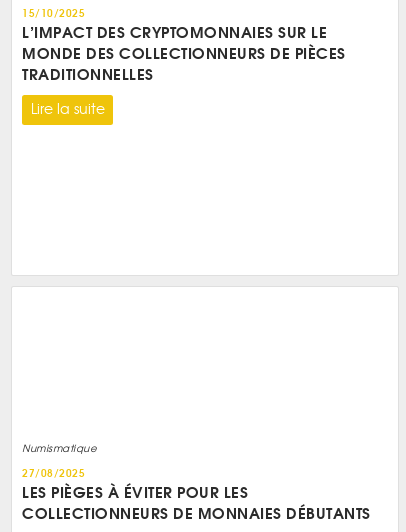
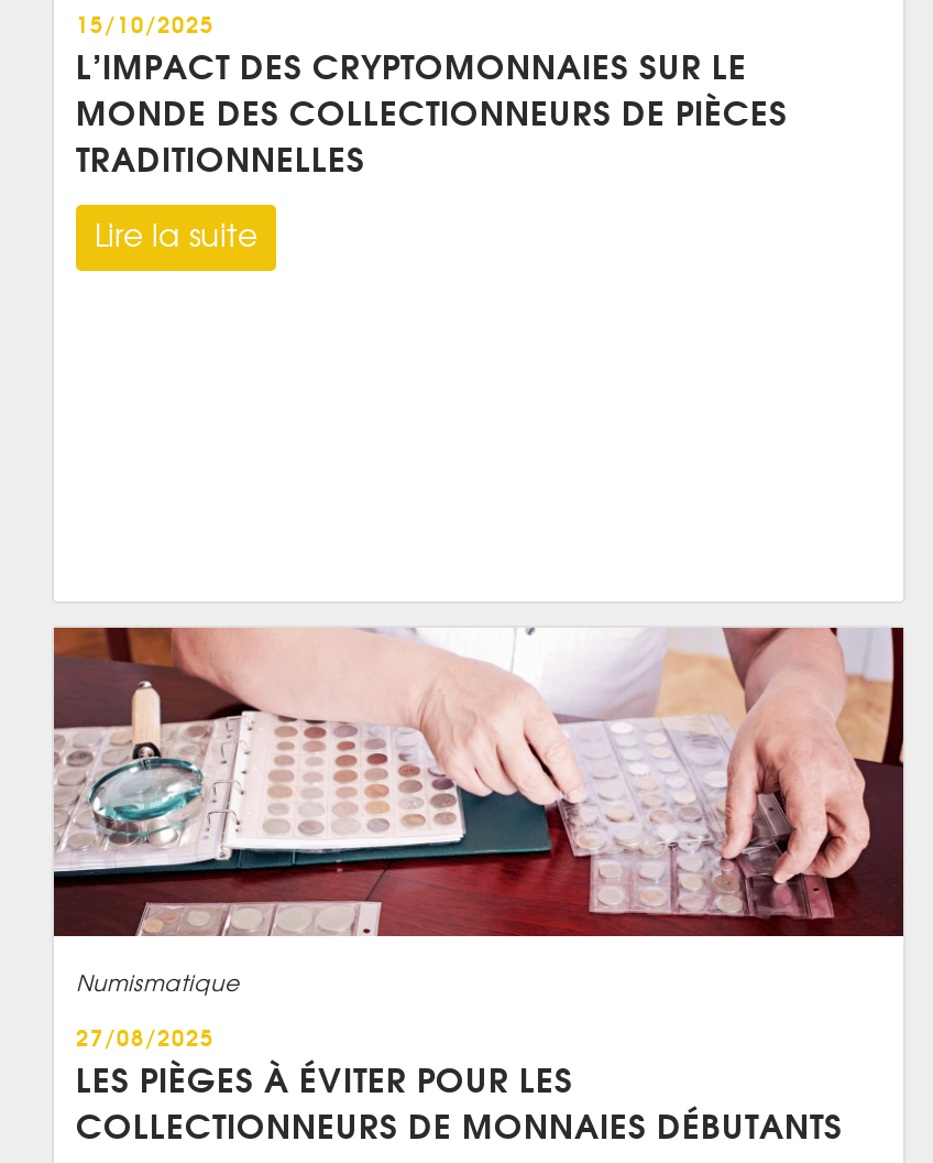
+ [image]
